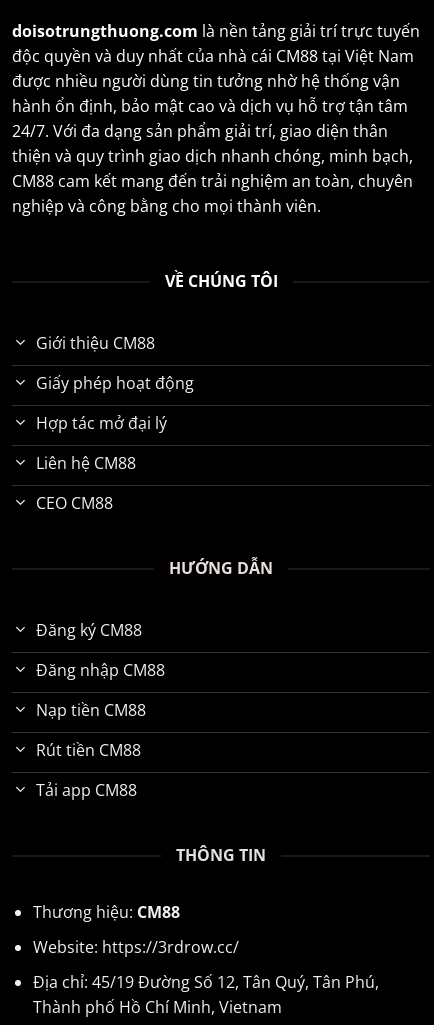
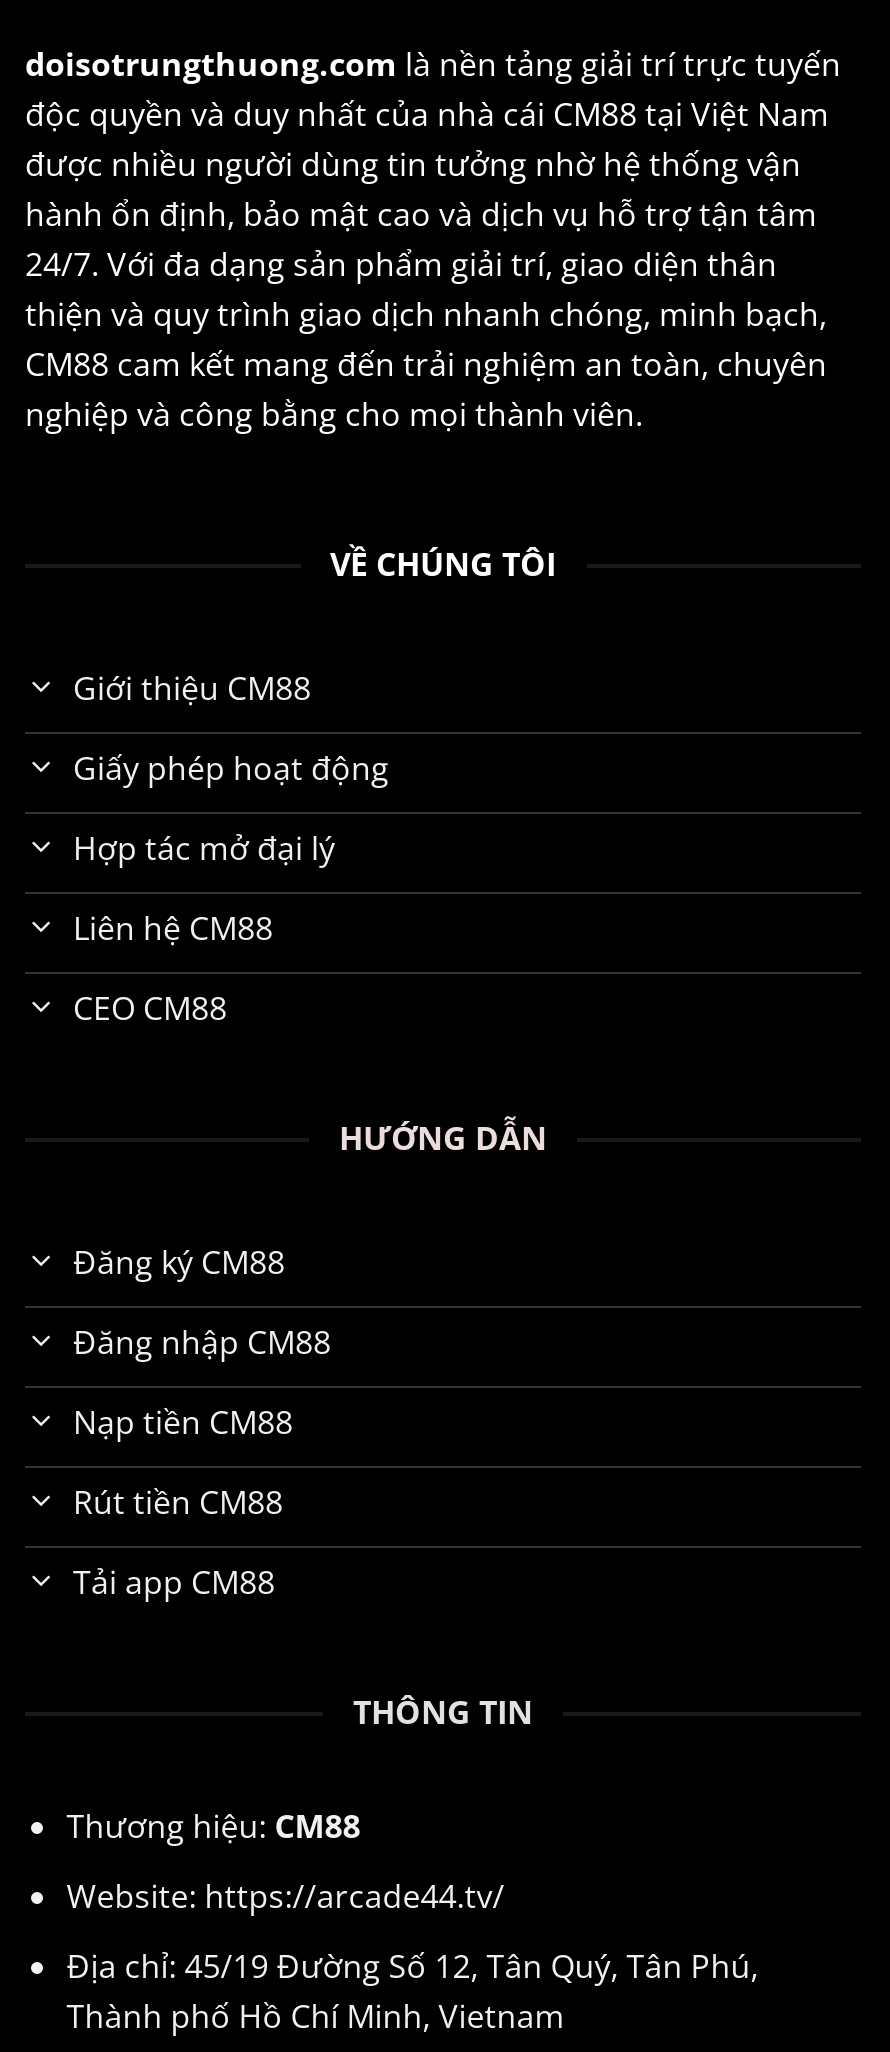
- Website: https://3rdrow.cc/
+ Website: https://arcade44.tv/
